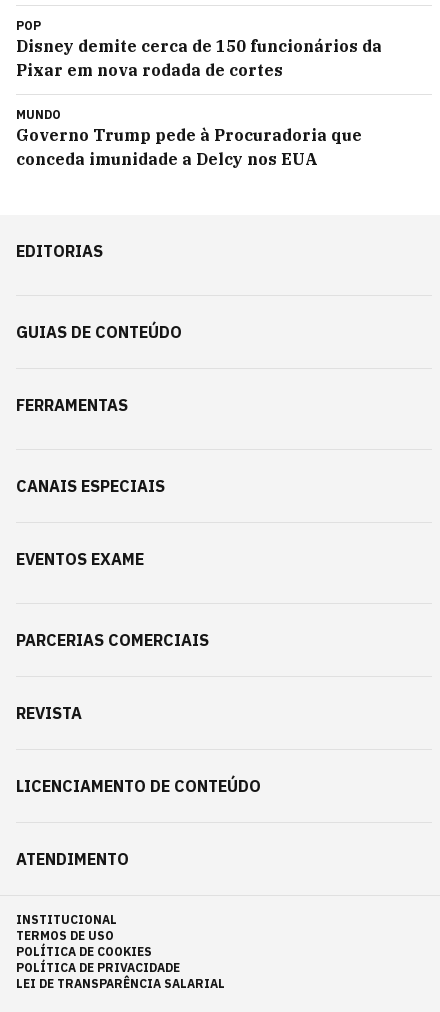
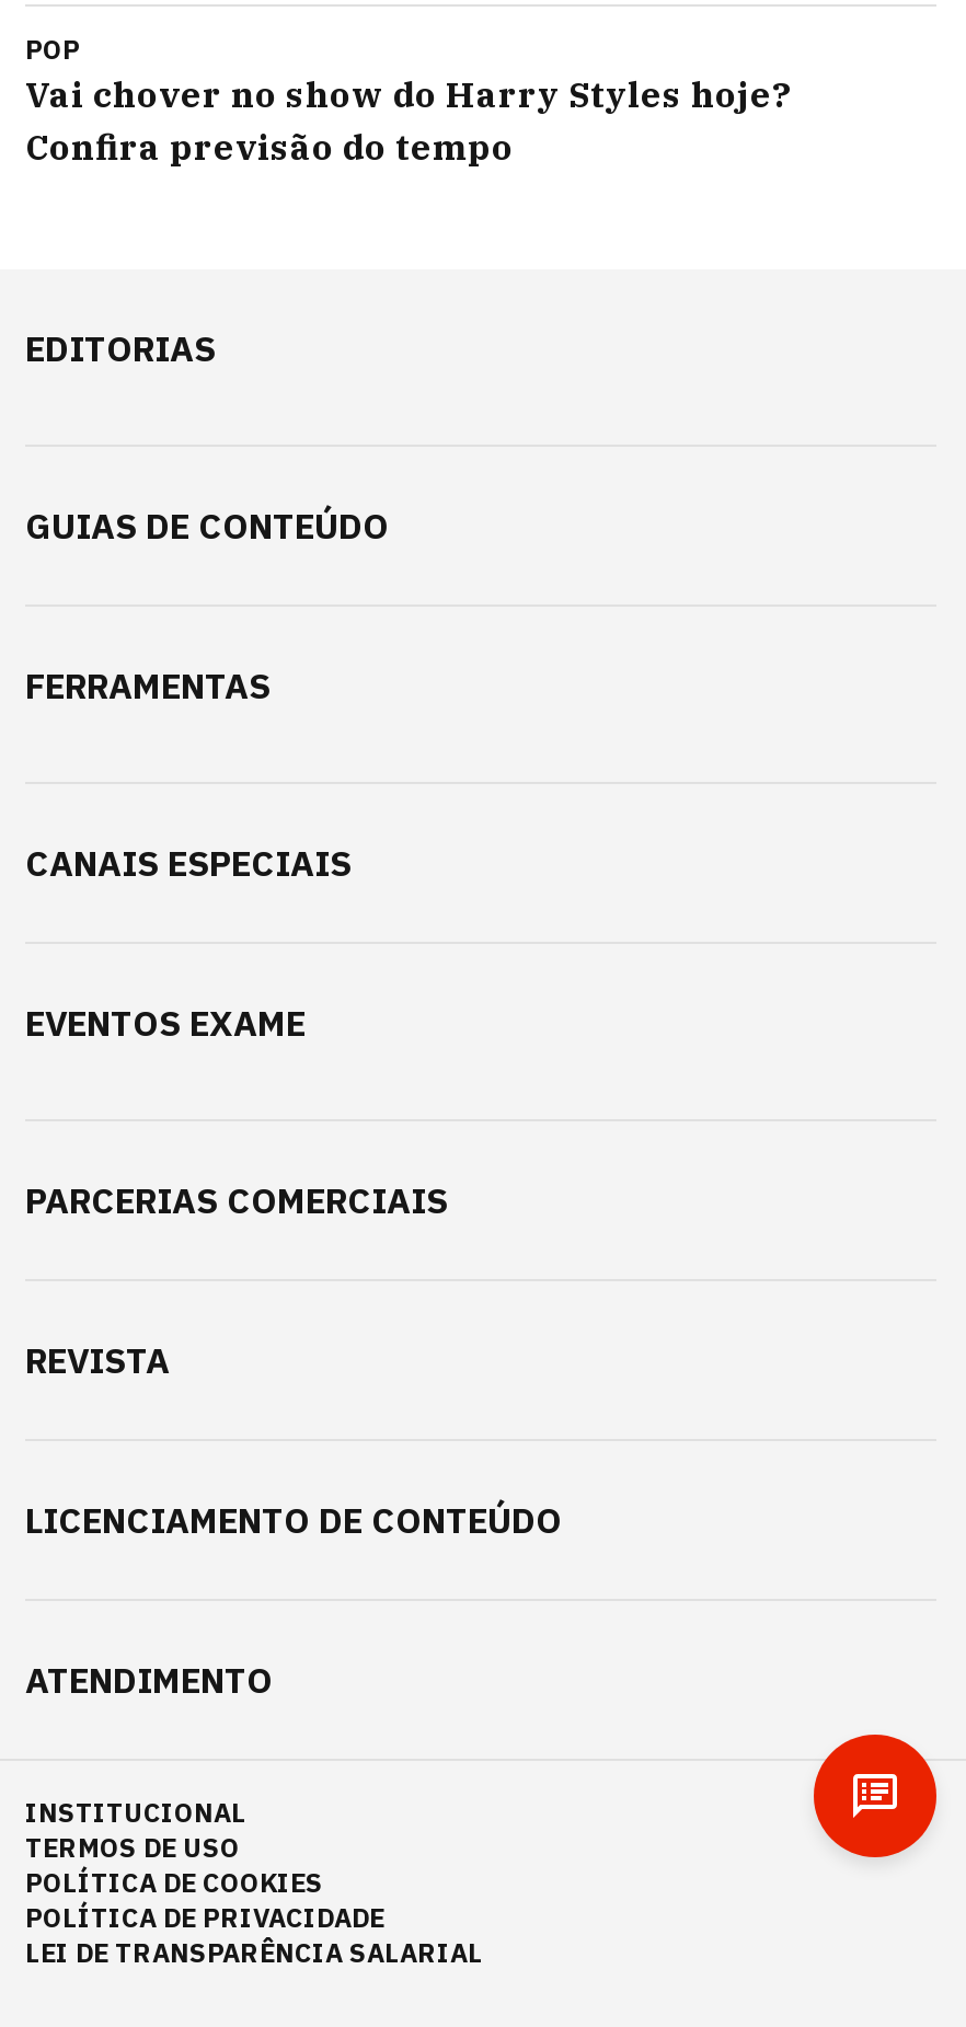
- Disney demite cerca de 150 funcionários da
- Pixar em nova rodada de cortes
- MUNDO
- Governo Trump pede à Procuradoria que
- conceda imunidade a Delcy nos EUA
+ Vai chover no show do Harry Styles hoje?
+ Confira previsão do tempo

+ [image]
